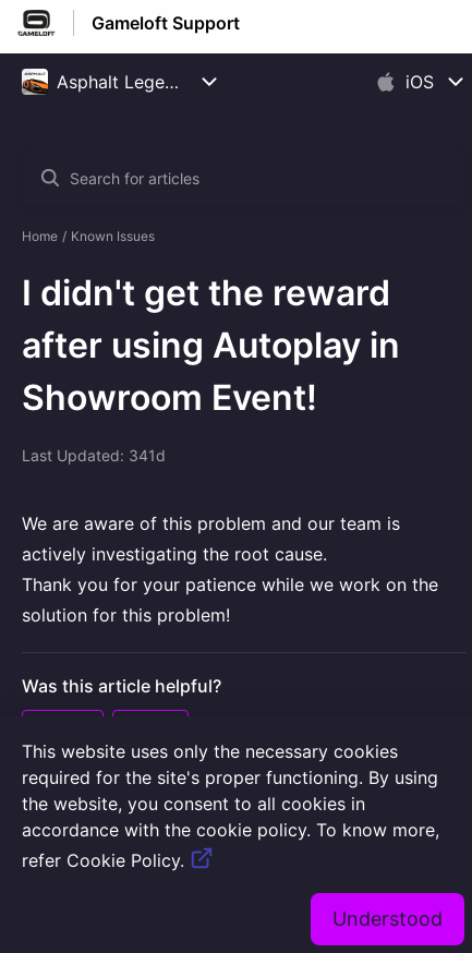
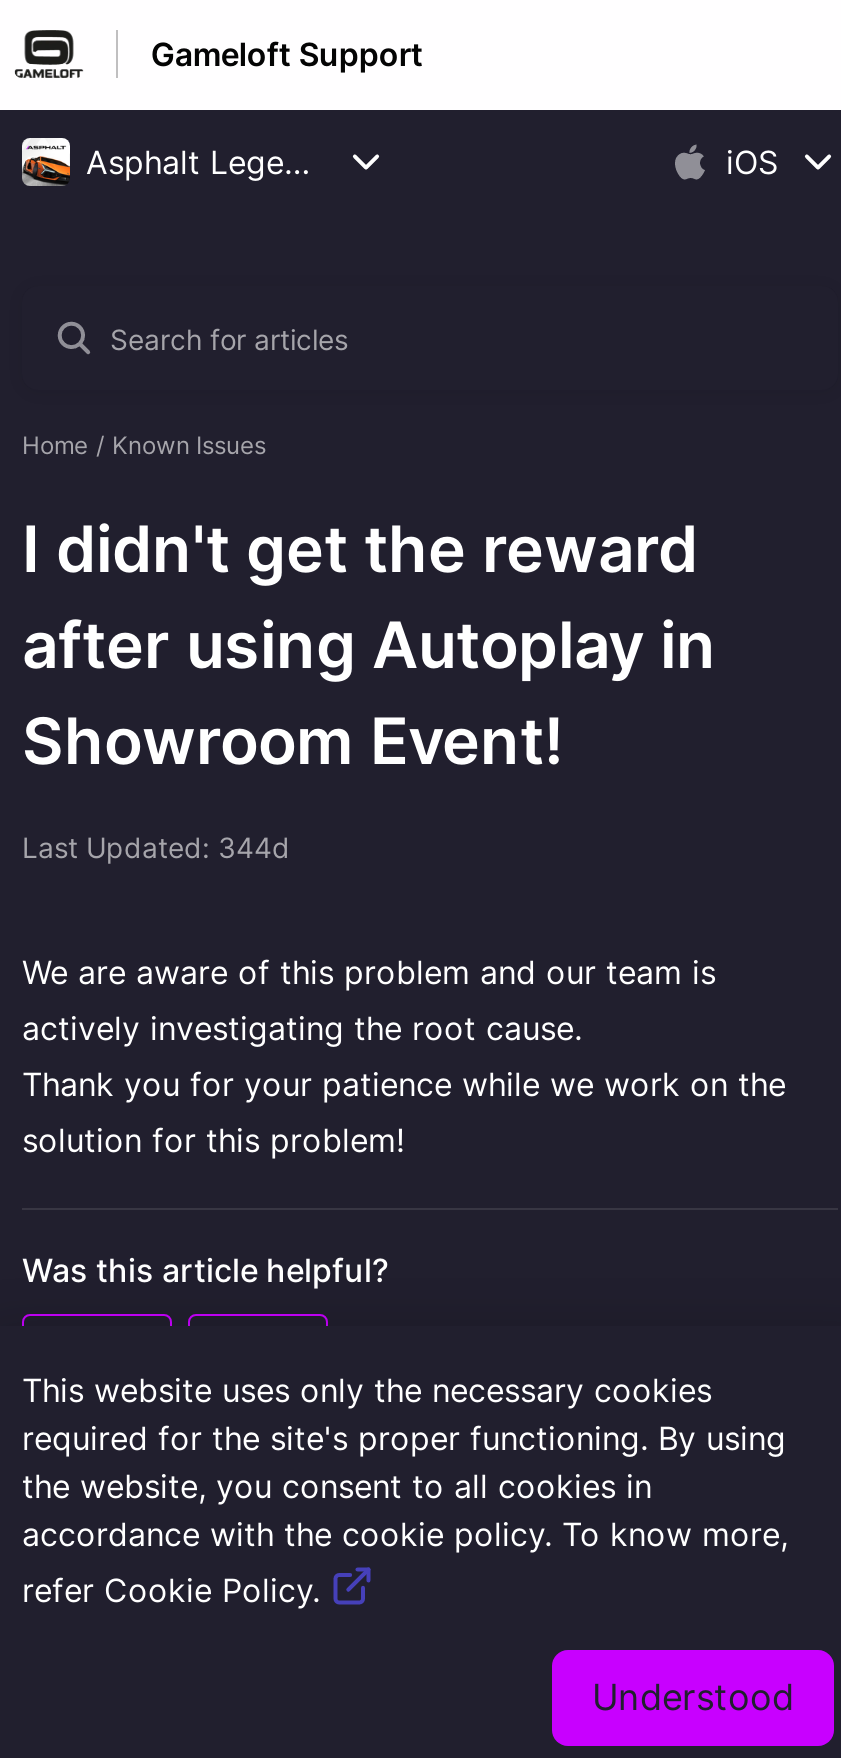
- Last Updated: 341d
+ Last Updated: 344d
